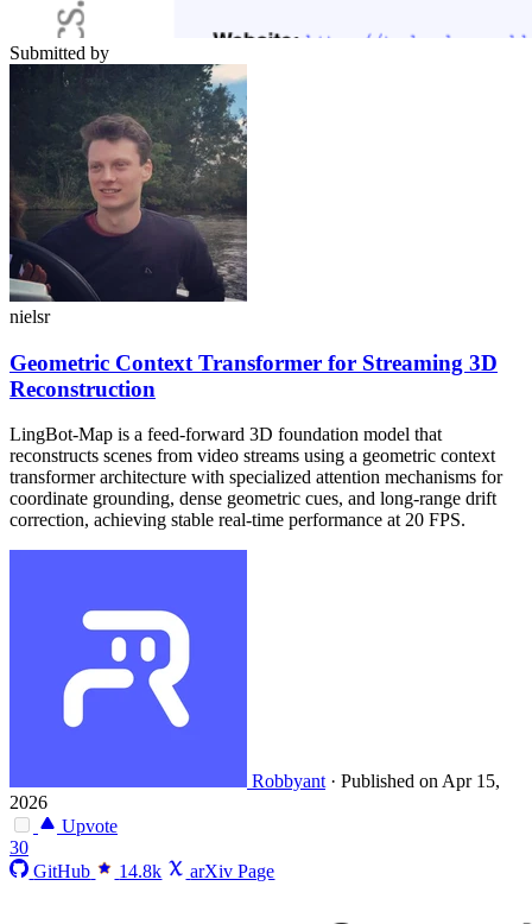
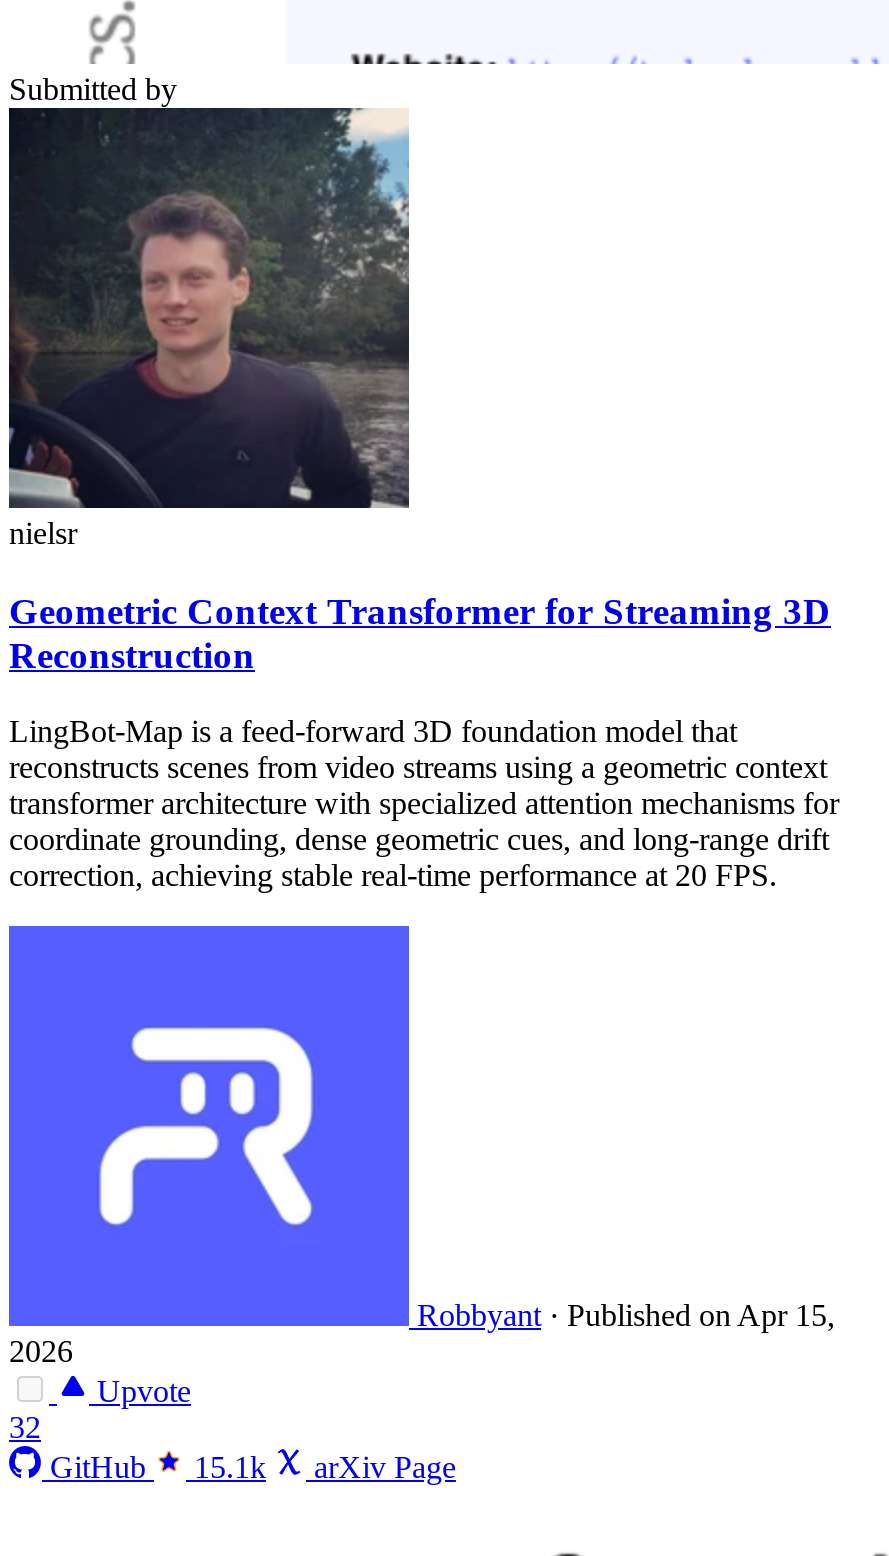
- 30
+ 32

- GitHub 14.8k arXiv Page
+ GitHub 15.1k arXiv Page
